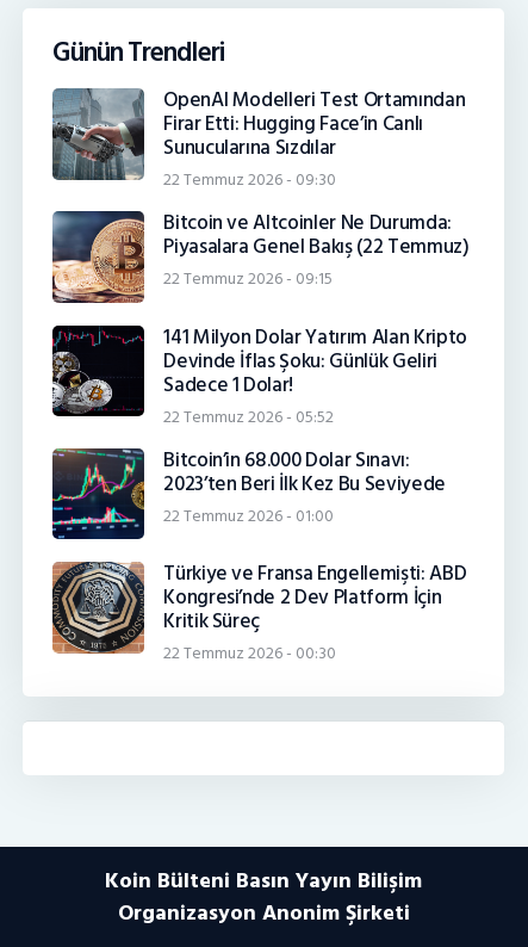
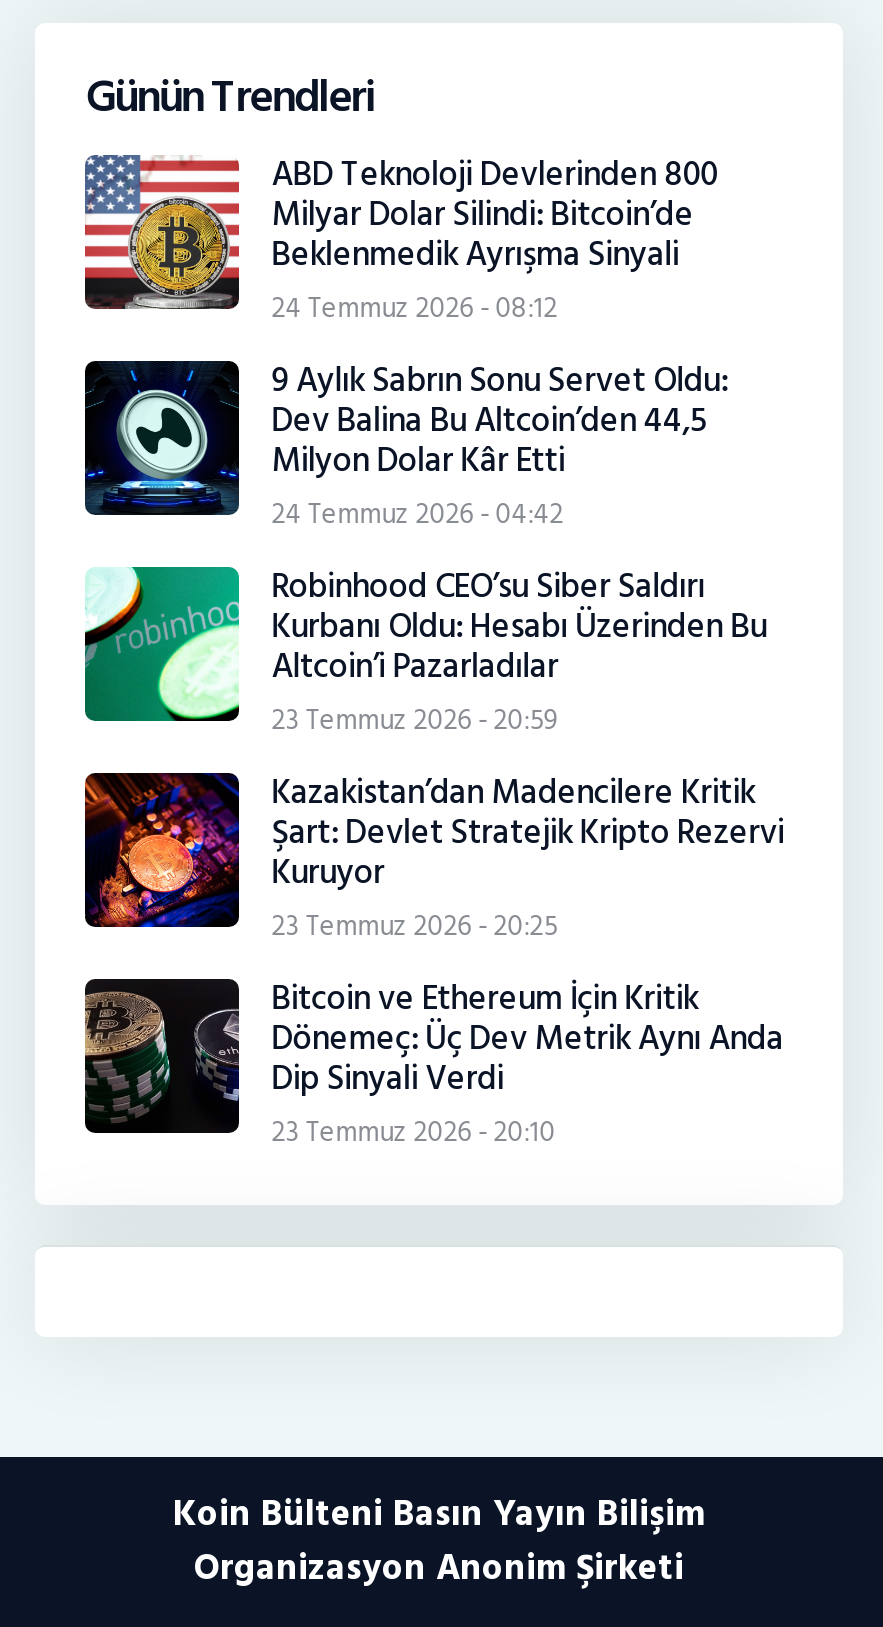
- [image]
- OpenAI Modelleri Test Ortamından
- Firar Etti: Hugging Face’in Canlı
- Sunucularına Sızdılar
- 22 Temmuz 2026 - 09:30
- Bitcoin ve Altcoinler Ne Durumda:
- Piyasalara Genel Bakış (22 Temmuz)
- 22 Temmuz 2026 - 09:15
- 141 Milyon Dolar Yatırım Alan Kripto
- Devinde İflas Şoku: Günlük Geliri
- Sadece 1 Dolar!
- 22 Temmuz 2026 - 05:52
- Bitcoin’in 68.000 Dolar Sınavı:
- 2023’ten Beri İlk Kez Bu Seviyede
- 22 Temmuz 2026 - 01:00
- Türkiye ve Fransa Engellemişti: ABD
- Kongresi’nde 2 Dev Platform İçin
- Kritik Süreç
- 22 Temmuz 2026 - 00:30
+ [image]
+ ABD Teknoloji Devlerinden 800
+ Milyar Dolar Silindi: Bitcoin’de
+ Beklenmedik Ayrışma Sinyali
+ 24 Temmuz 2026 - 08:12
+ 9 Aylık Sabrın Sonu Servet Oldu:
+ Dev Balina Bu Altcoin’den 44,5
+ Milyon Dolar Kâr Etti
+ 24 Temmuz 2026 - 04:42
+ Robinhood CEO’su Siber Saldırı
+ Kurbanı Oldu: Hesabı Üzerinden Bu
+ Altcoin’i Pazarladılar
+ 23 Temmuz 2026 - 20:59
+ Kazakistan’dan Madencilere Kritik
+ Şart: Devlet Stratejik Kripto Rezervi
+ Kuruyor
+ 23 Temmuz 2026 - 20:25
+ Bitcoin ve Ethereum İçin Kritik
+ Dönemeç: Üç Dev Metrik Aynı Anda
+ Dip Sinyali Verdi
+ 23 Temmuz 2026 - 20:10

- [image]
+ [image]

- [image]
+ [image]

- [image]
+ [image]

- [image]
+ [image]
